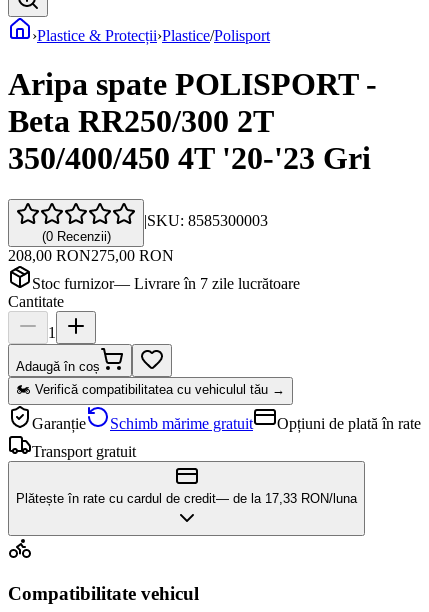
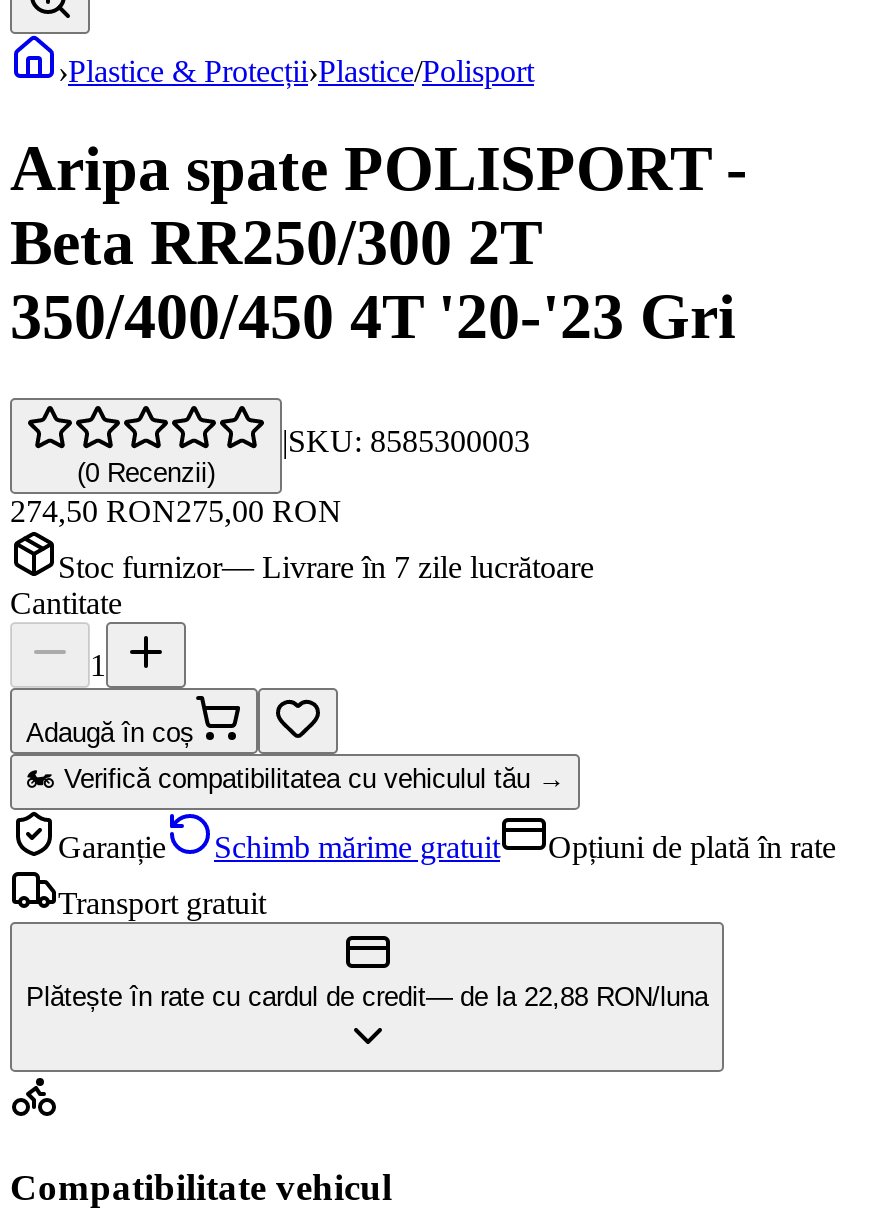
- 208,00 RON275,00 RON
+ 274,50 RON275,00 RON

- Plătește în rate cu cardul de credit— de la 17,33 RON/luna
+ Plătește în rate cu cardul de credit— de la 22,88 RON/luna
